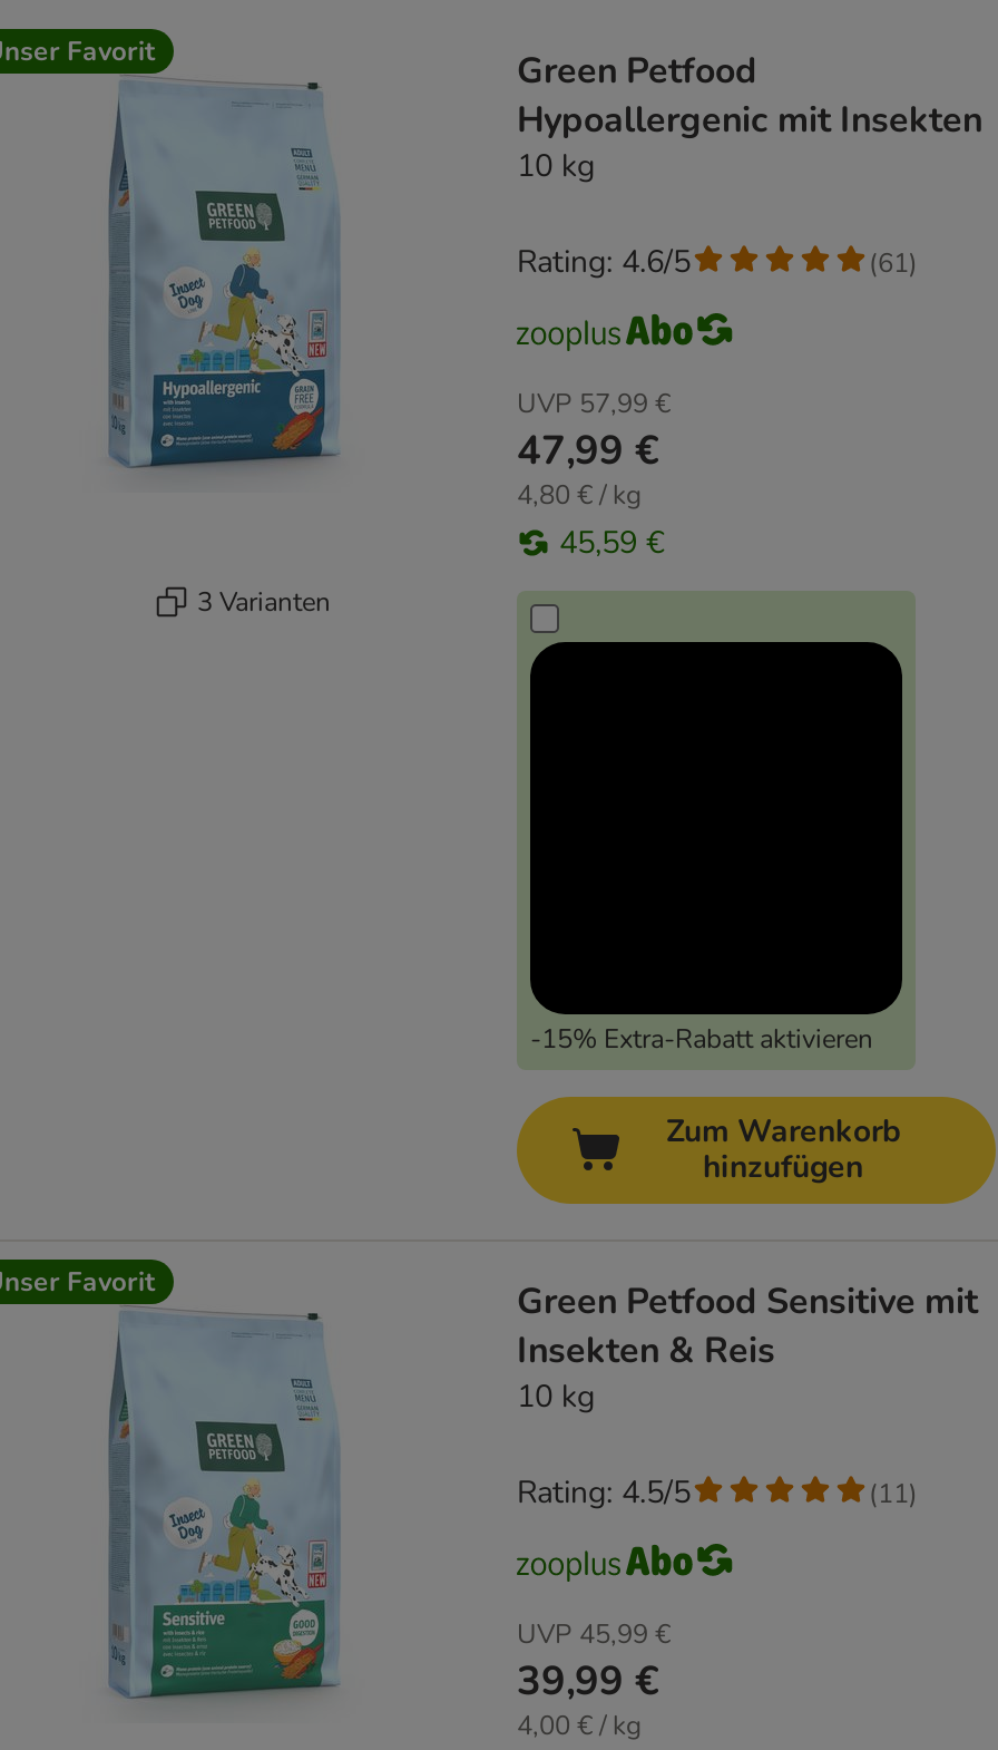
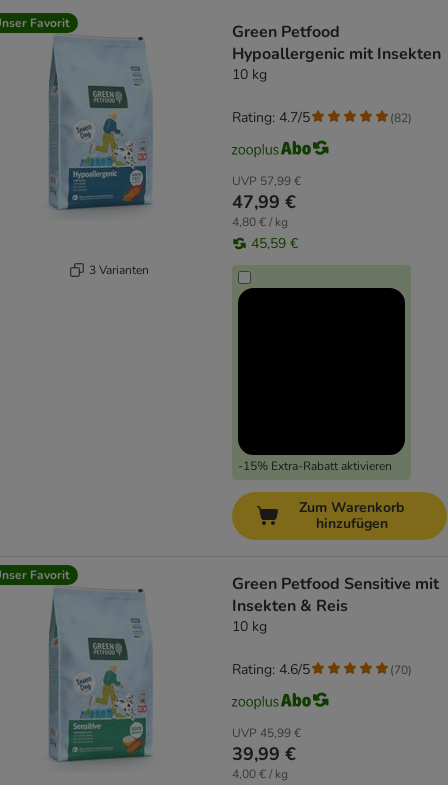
- Rating: 4.6/5
+ Rating: 4.7/5

- (61)
+ (82)

- Rating: 4.5/5
+ Rating: 4.6/5

- (11)
+ (70)
